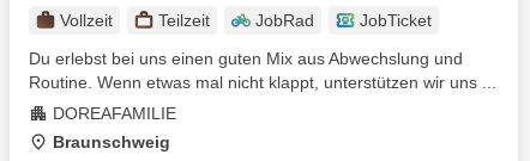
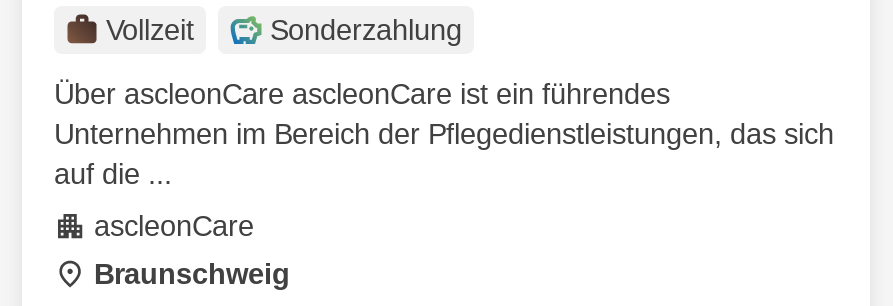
- Teilzeit
- JobRad
- JobTicket
+ Sonderzahlung

- Du erlebst bei uns einen guten Mix aus Abwechslung und
- Routine. Wenn etwas mal nicht klappt, unterstützen wir uns ...
+ Über ascleonCare ascleonCare ist ein führendes
+ Unternehmen im Bereich der Pflegedienstleistungen, das sich
+ auf die ...

- DOREAFAMILIE
+ ascleonCare
